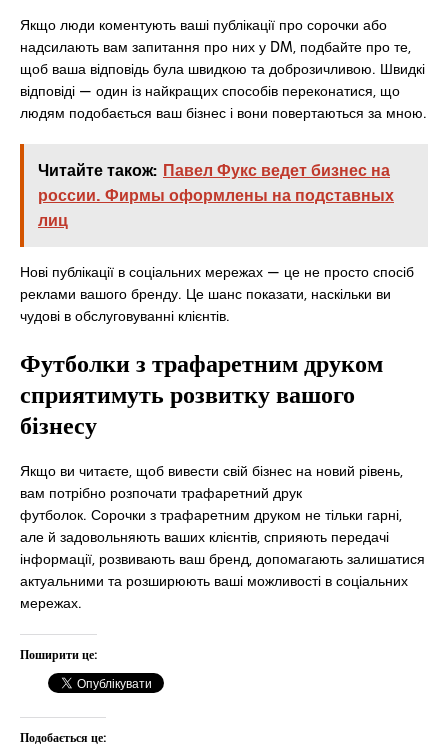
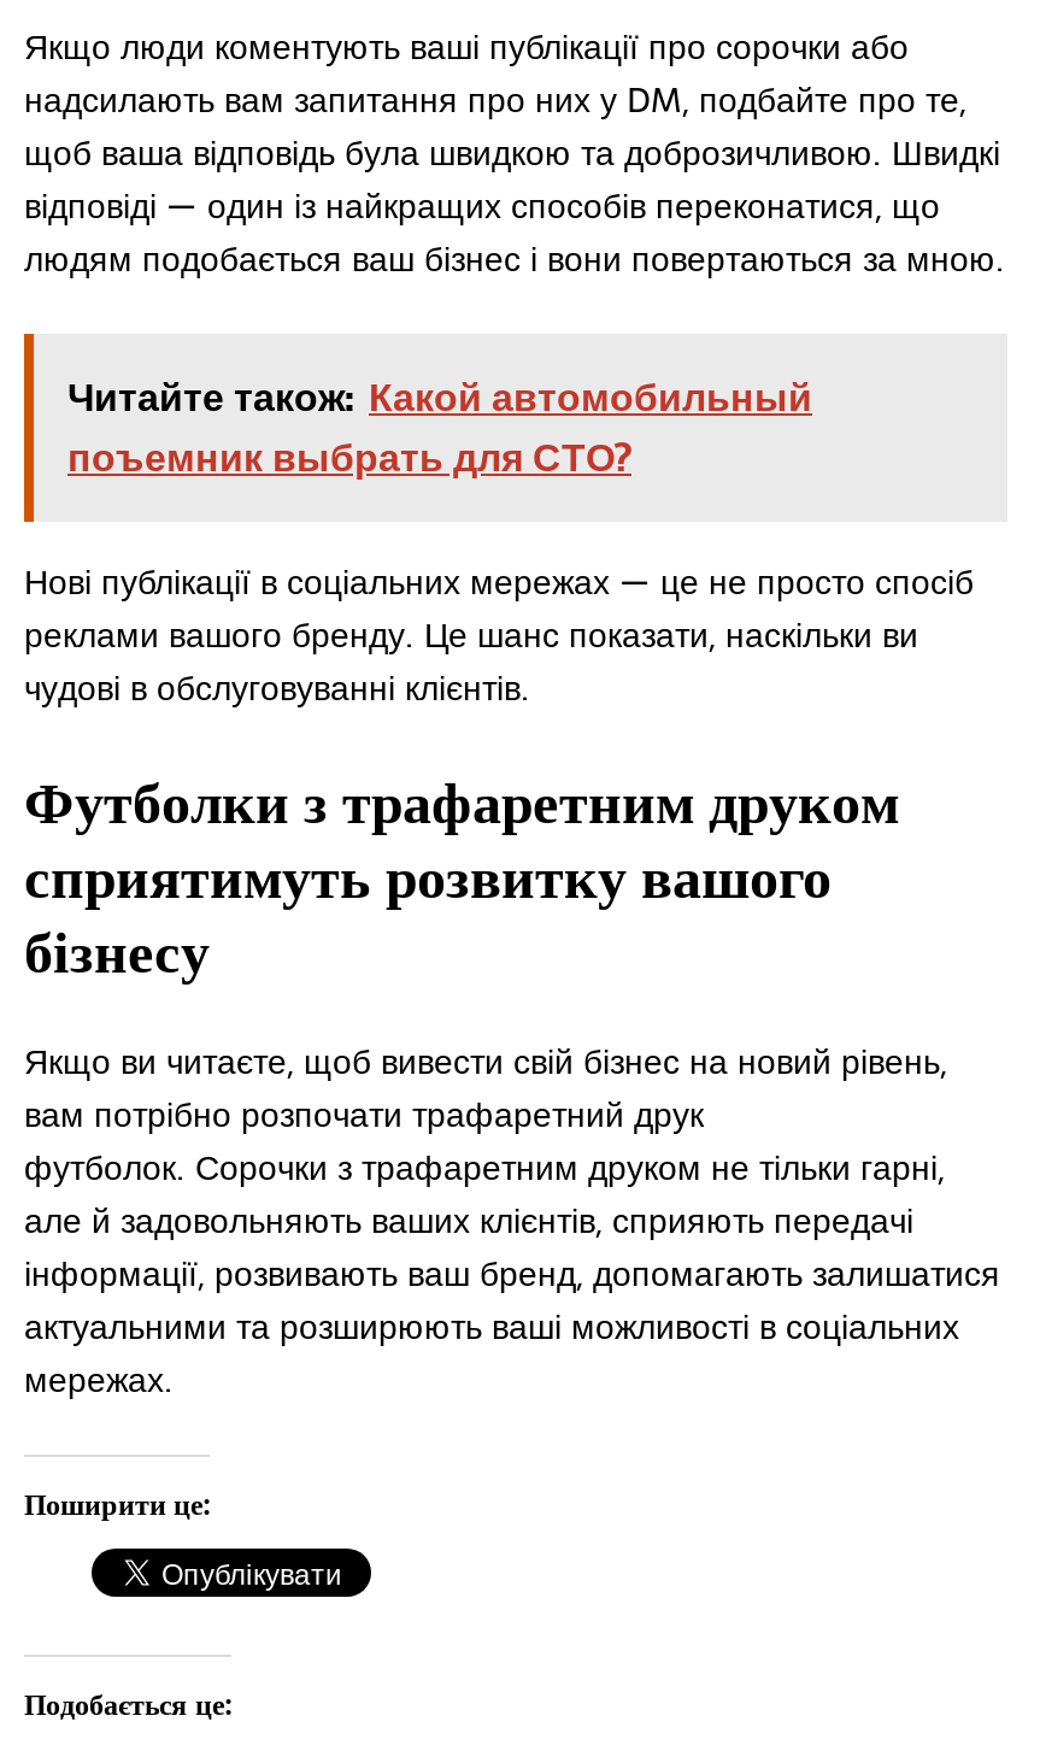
- Читайте також: Павел Фукс ведет бизнес на
- россии. Фирмы оформлены на подставных
- лиц
+ Читайте також: Какой автомобильный
+ поъемник выбрать для СТО?
